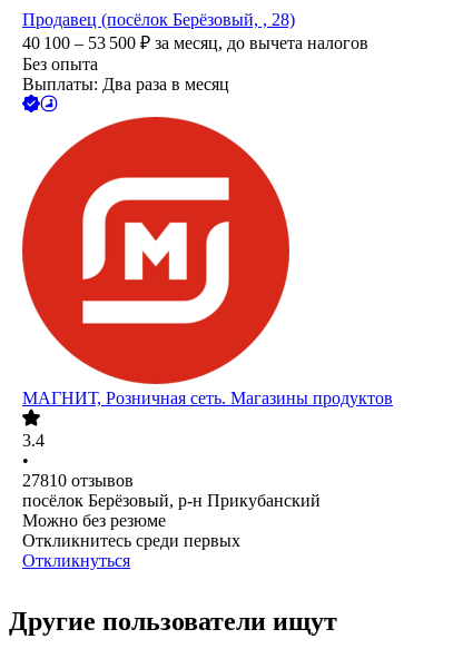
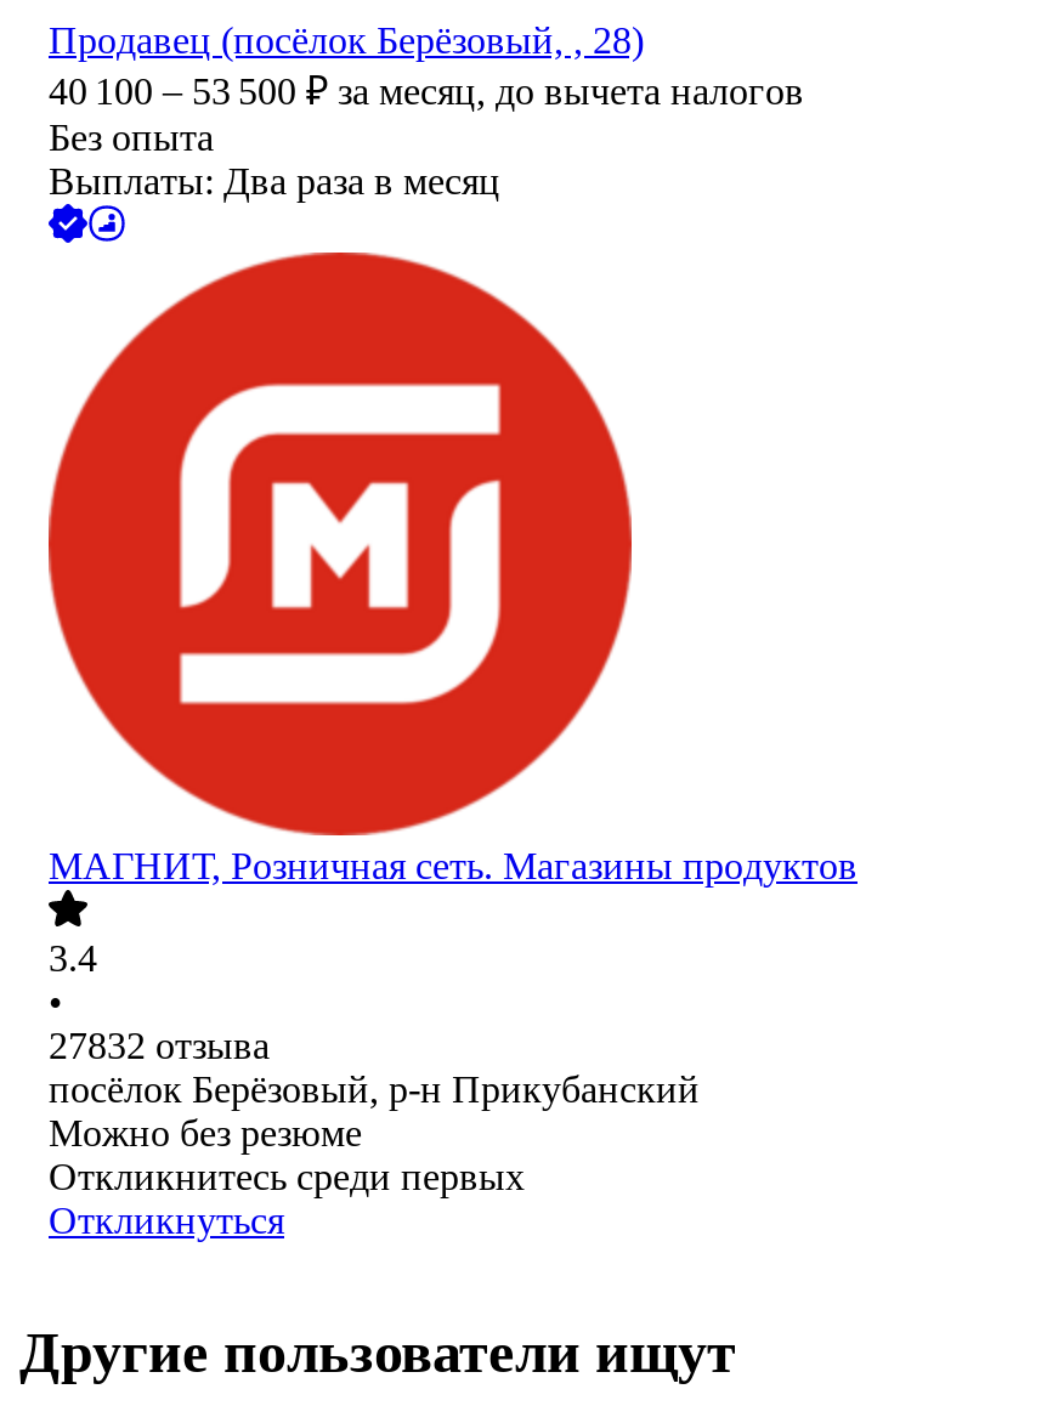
- 27810 отзывов
+ 27832 отзыва
